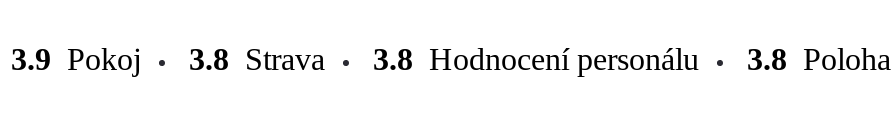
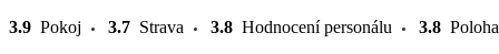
- 3.9 Pokoj 3.8 Strava 3.8 Hodnocení personálu 3.8 Poloha
+ 3.9 Pokoj 3.7 Strava 3.8 Hodnocení personálu 3.8 Poloha
